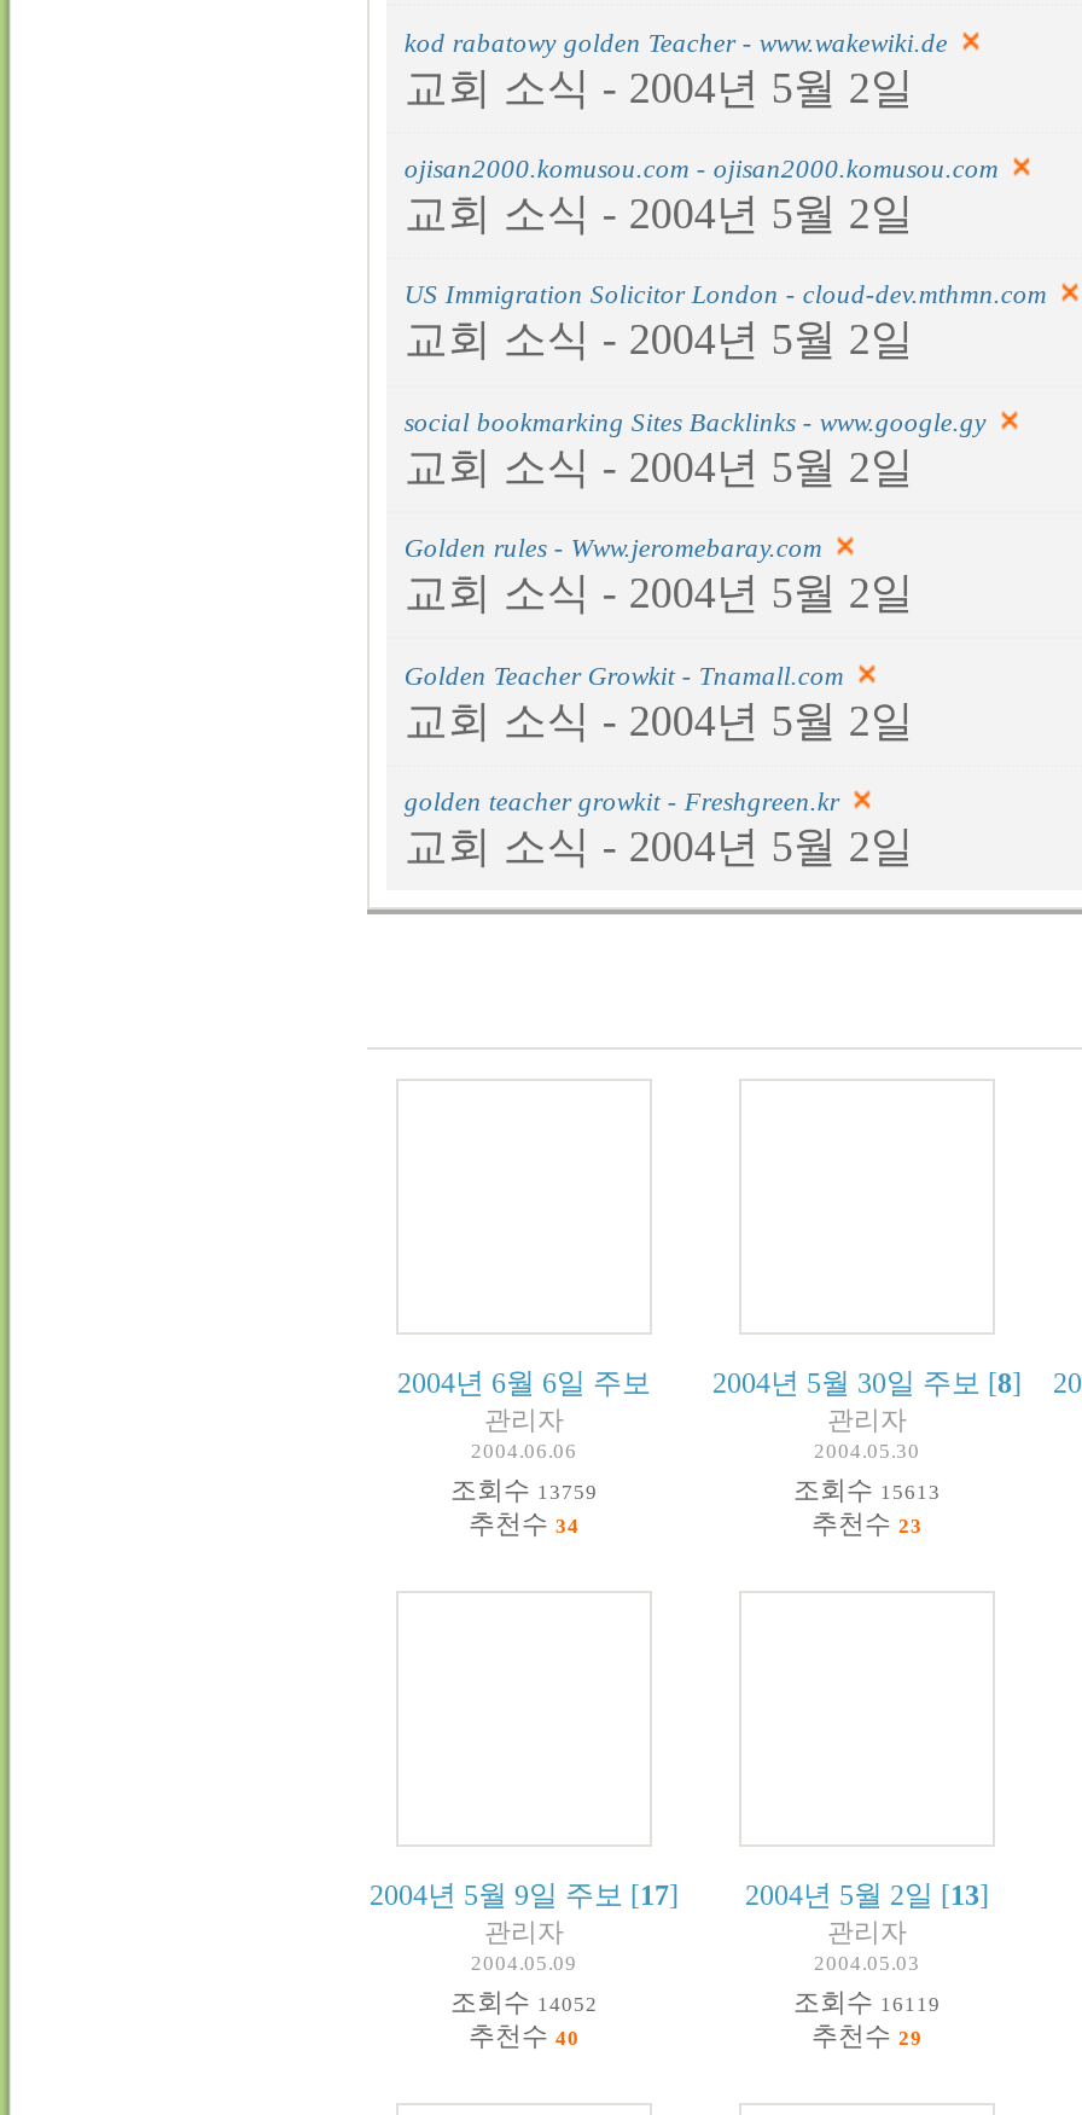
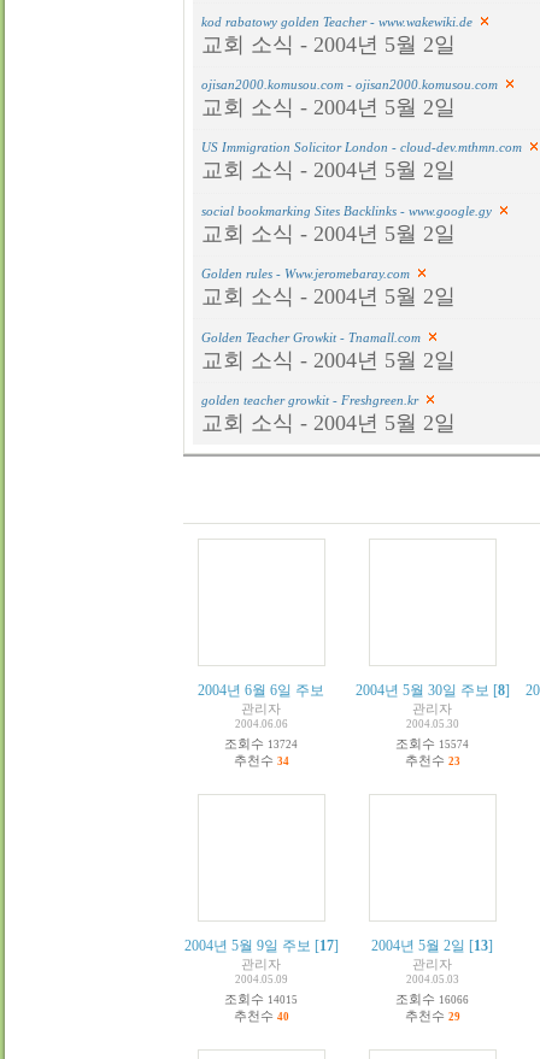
- 조회수 13759
+ 조회수 13724

- 조회수 15613
+ 조회수 15574

- 조회수 14052
+ 조회수 14015

- 조회수 16119
+ 조회수 16066
